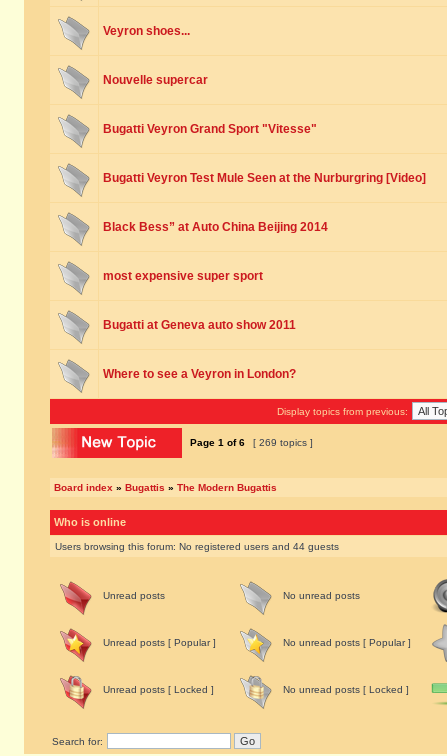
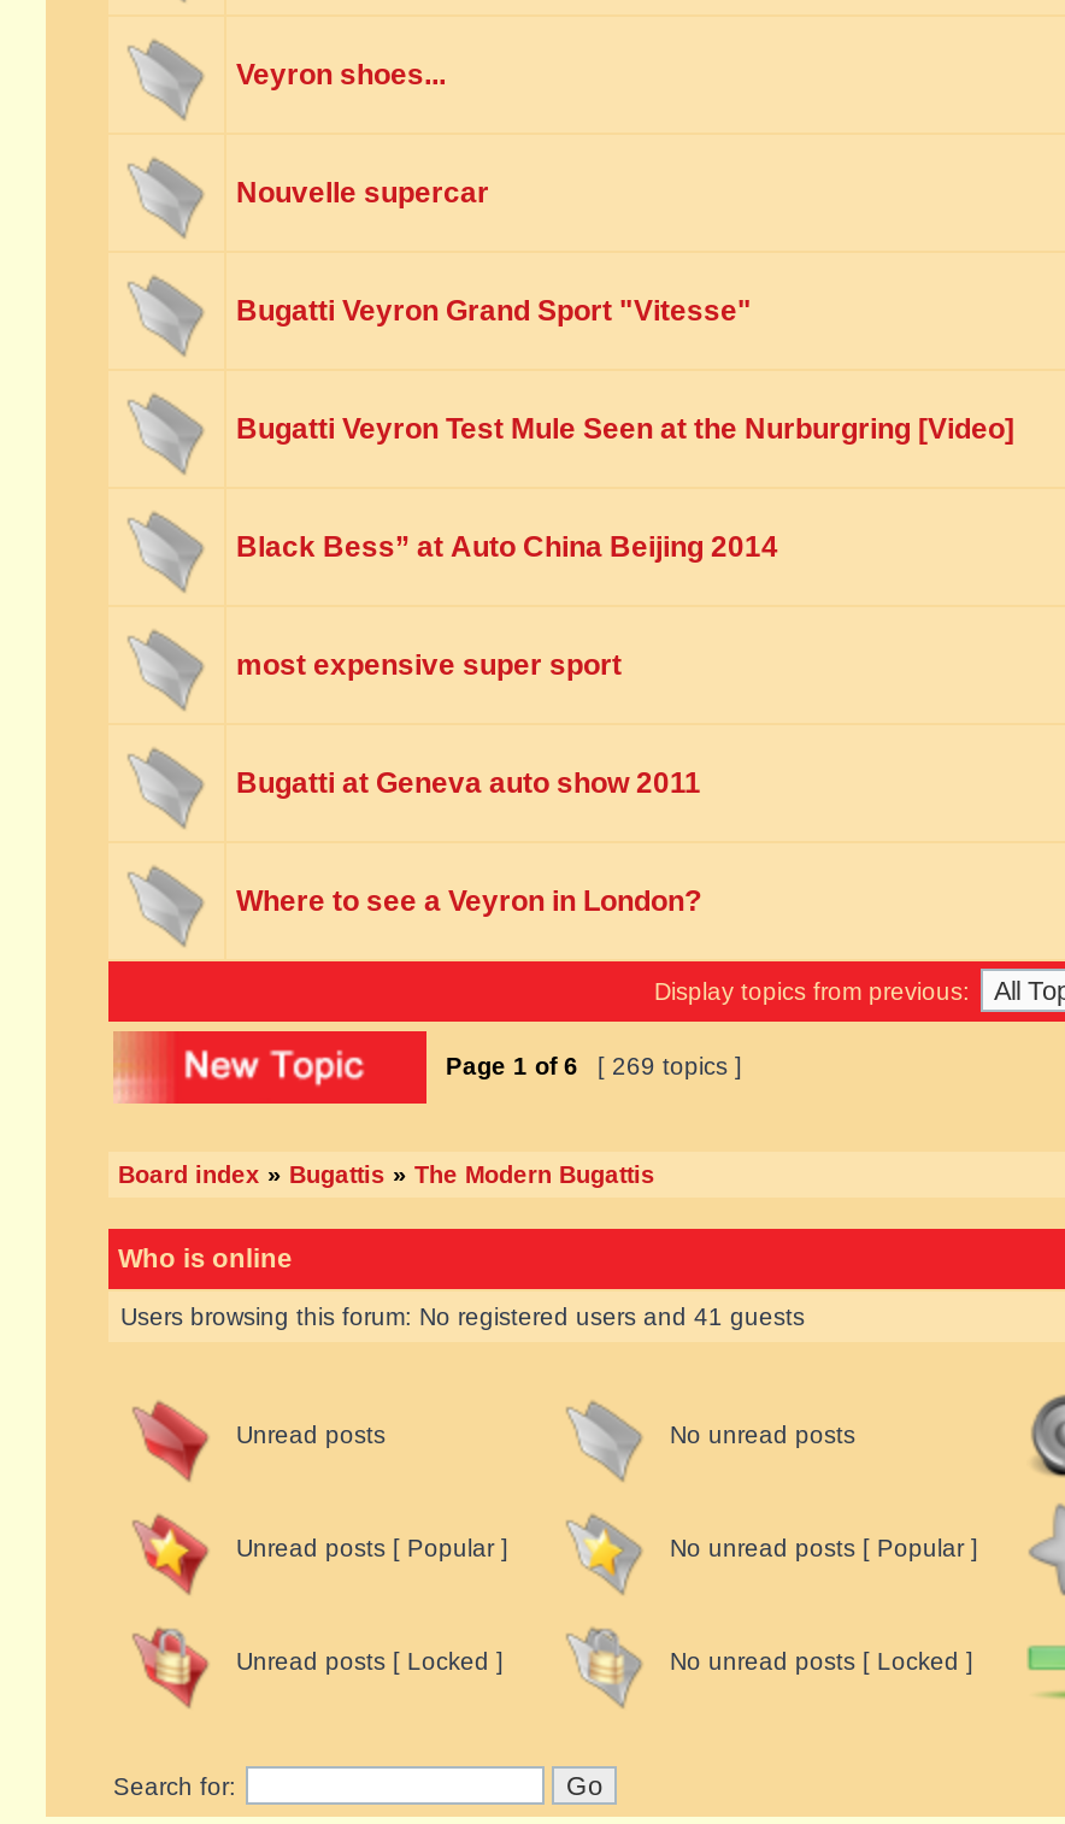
- Users browsing this forum: No registered users and 44 guests
+ Users browsing this forum: No registered users and 41 guests
